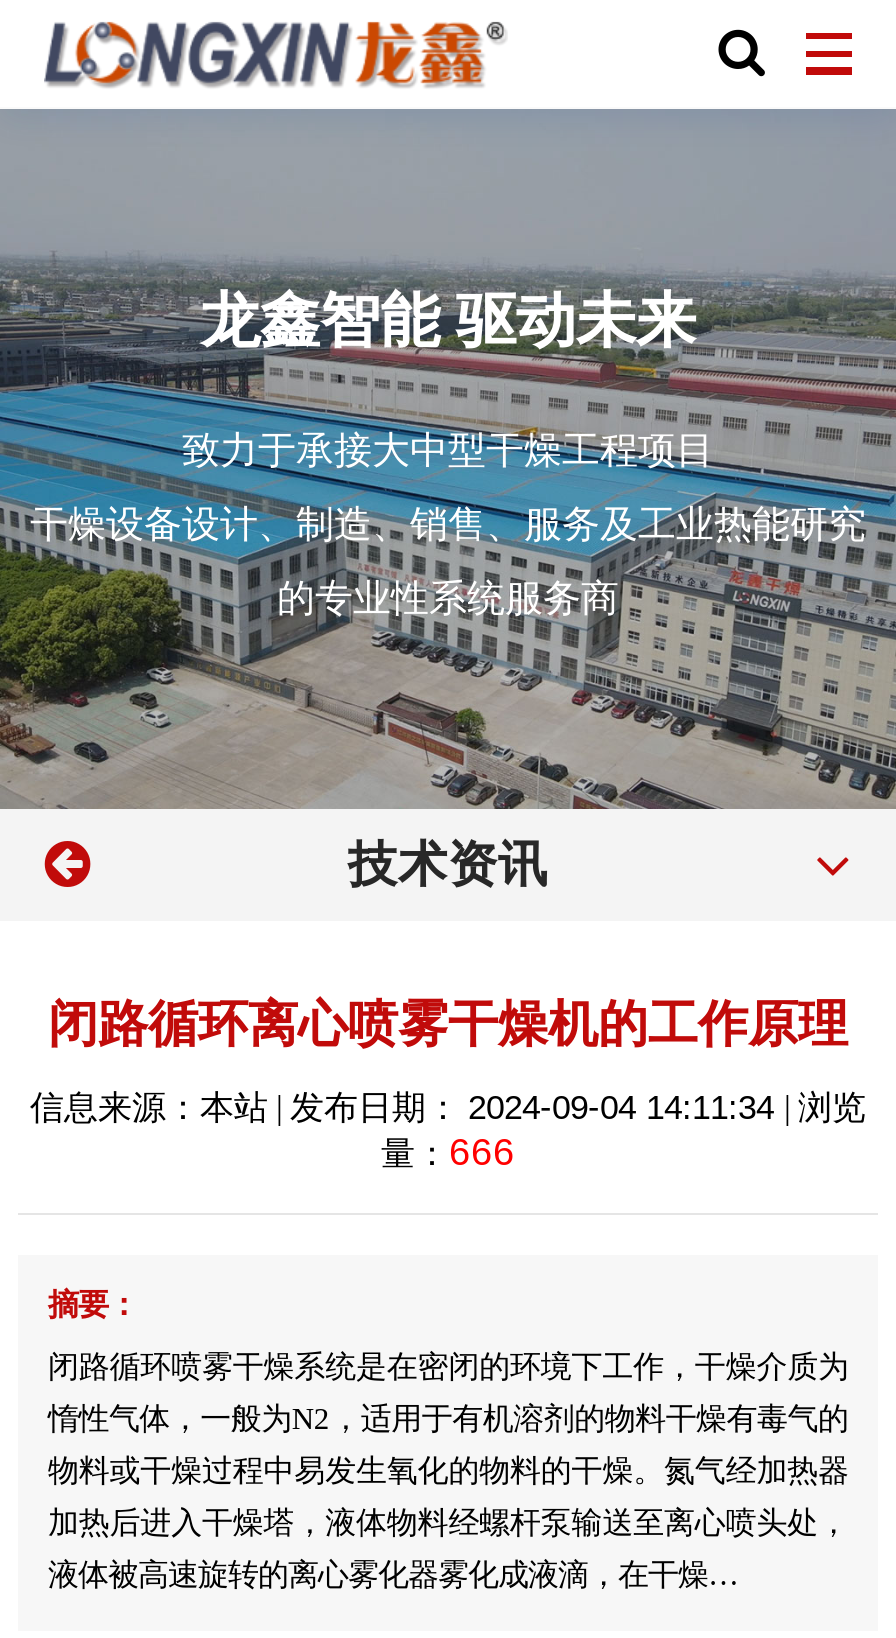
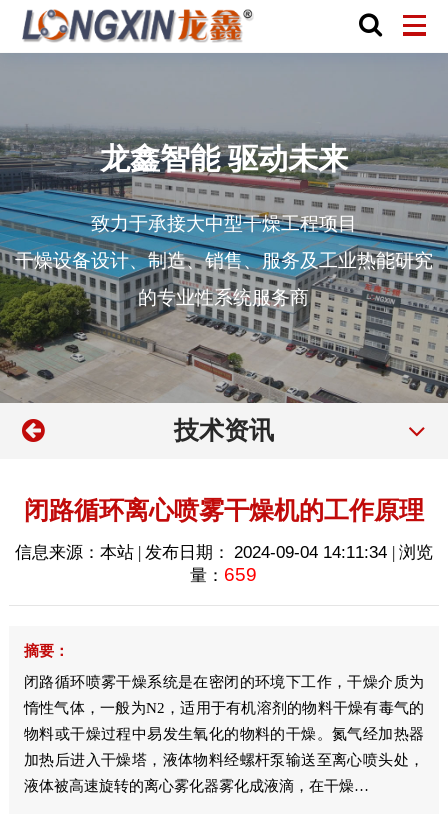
- 量：666
+ 量：659
